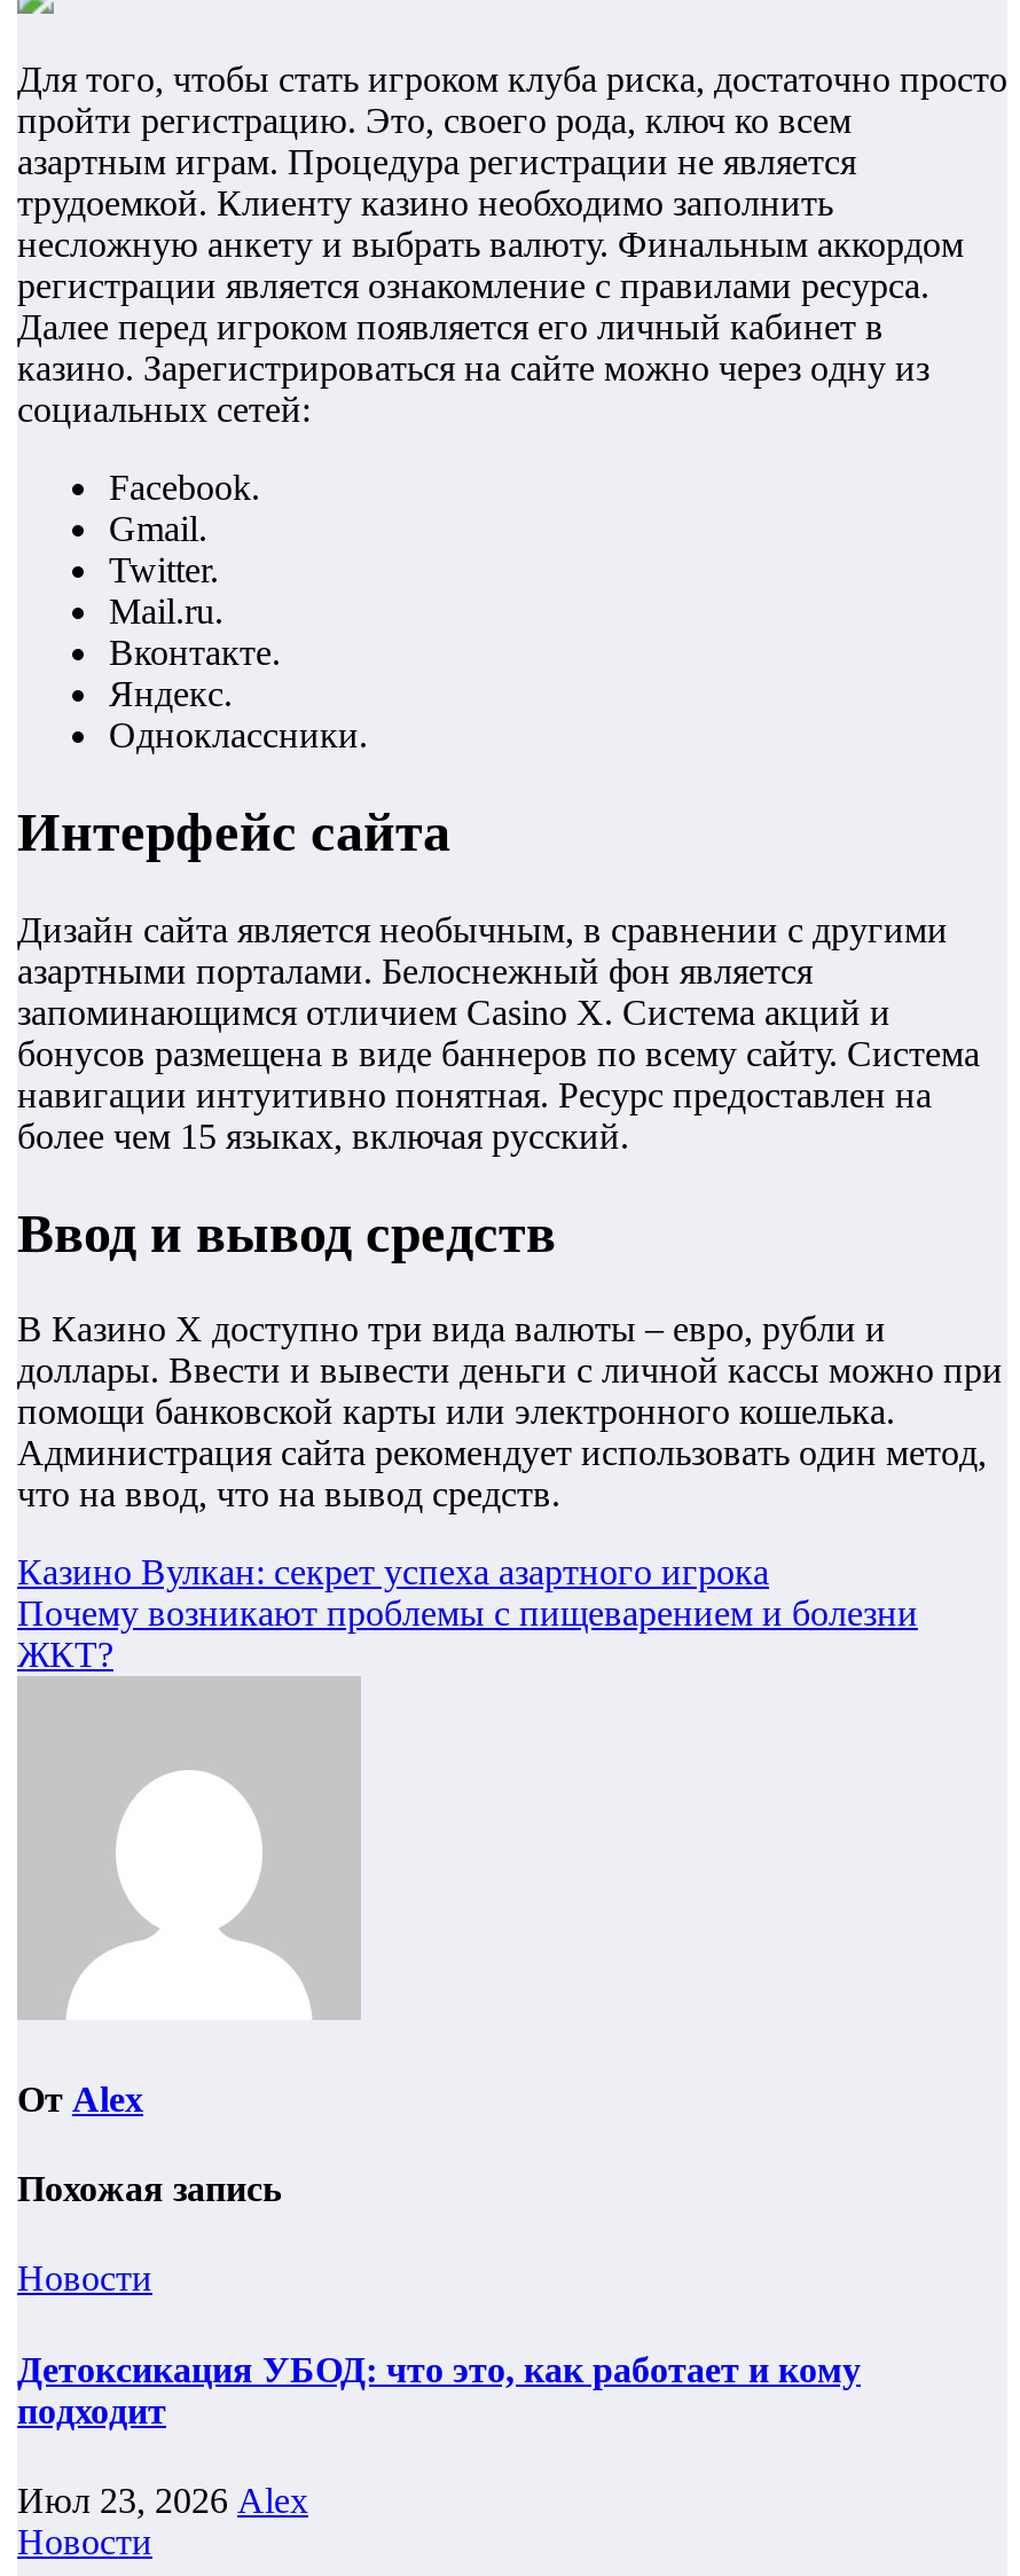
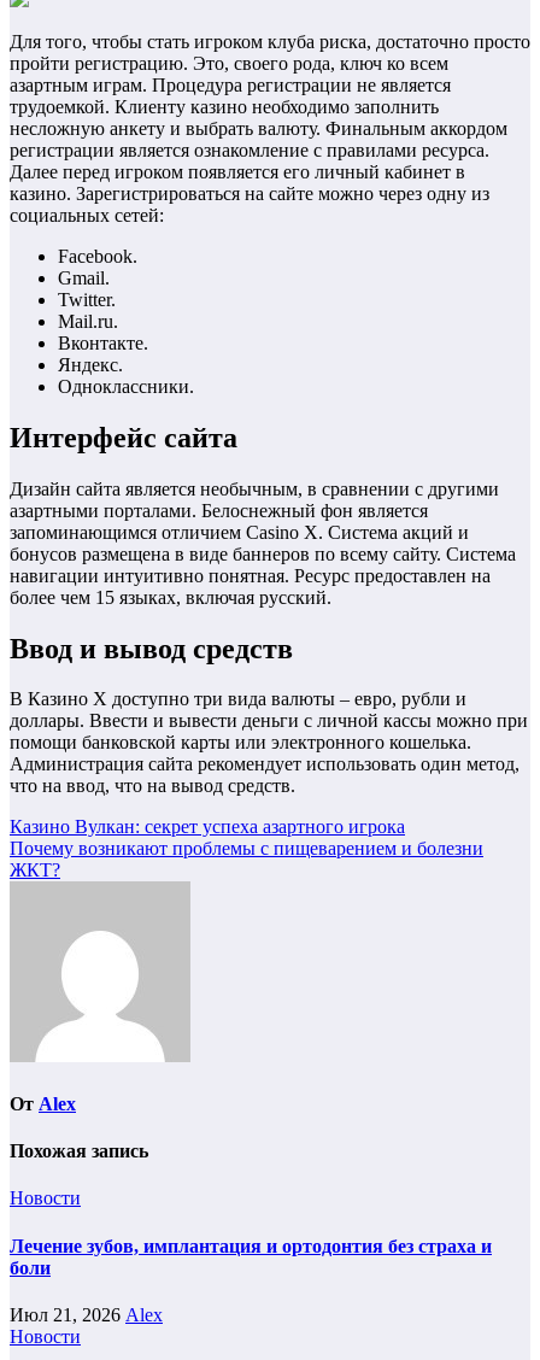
- Детоксикация УБОД: что это, как работает и кому
- подходит
+ Лечение зубов, имплантация и ортодонтия без страха и
+ боли

- Июл 23, 2026 Alex
+ Июл 21, 2026 Alex
